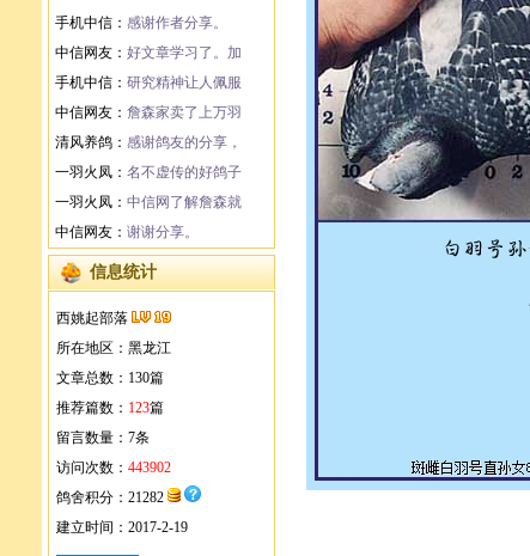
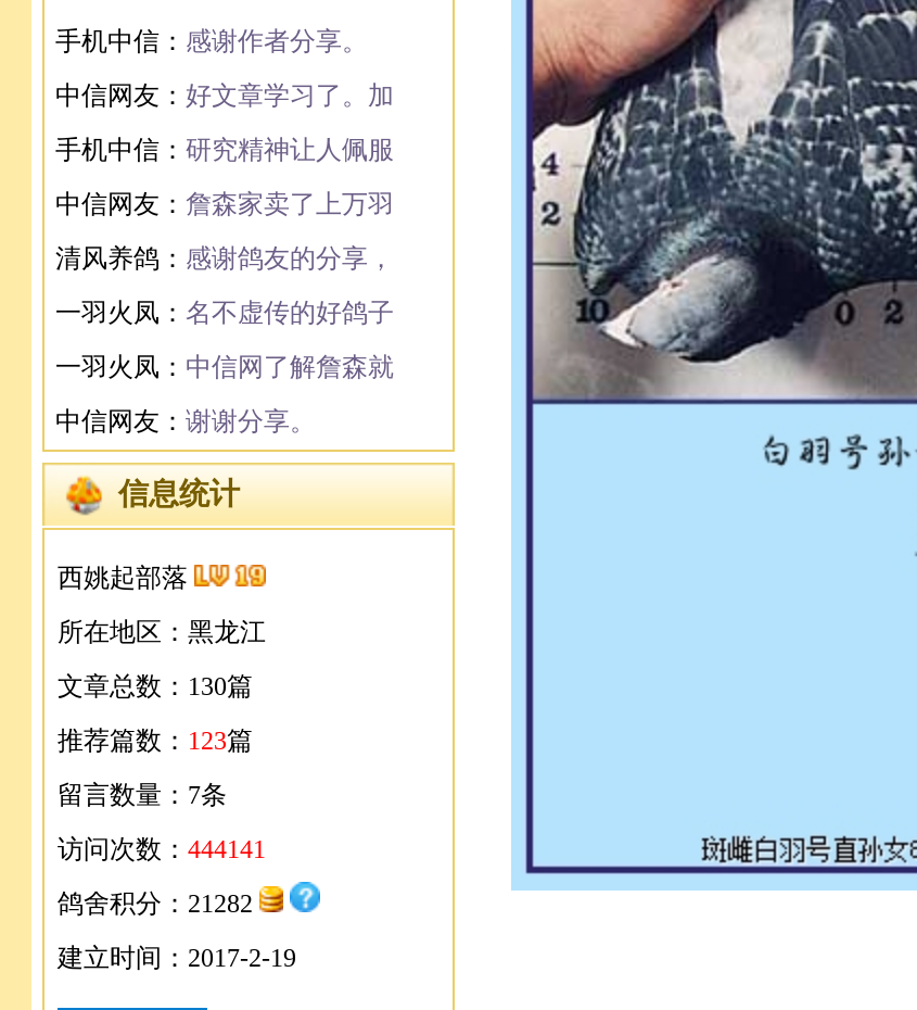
- 访问次数：443902
+ 访问次数：444141
